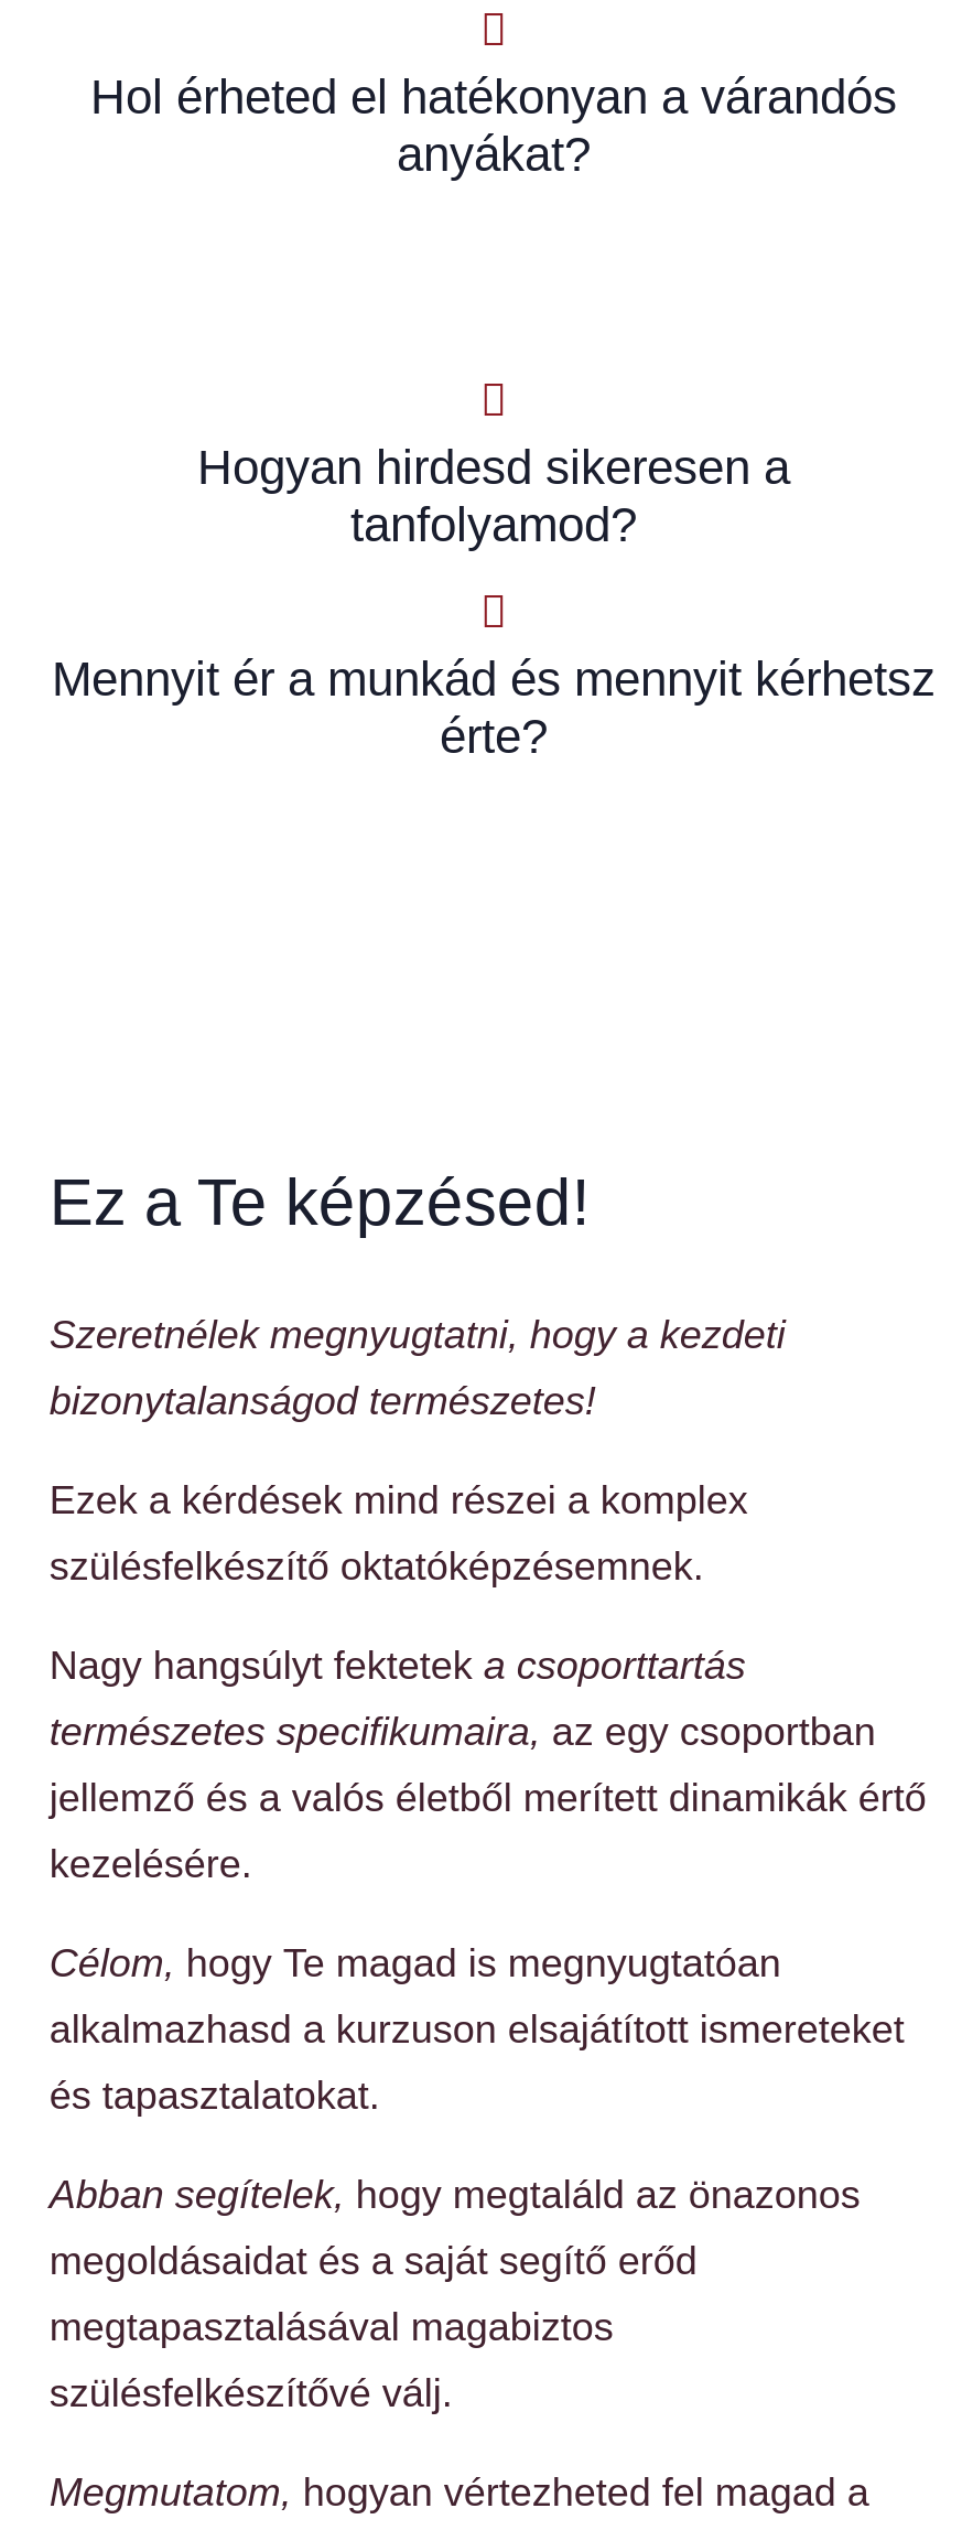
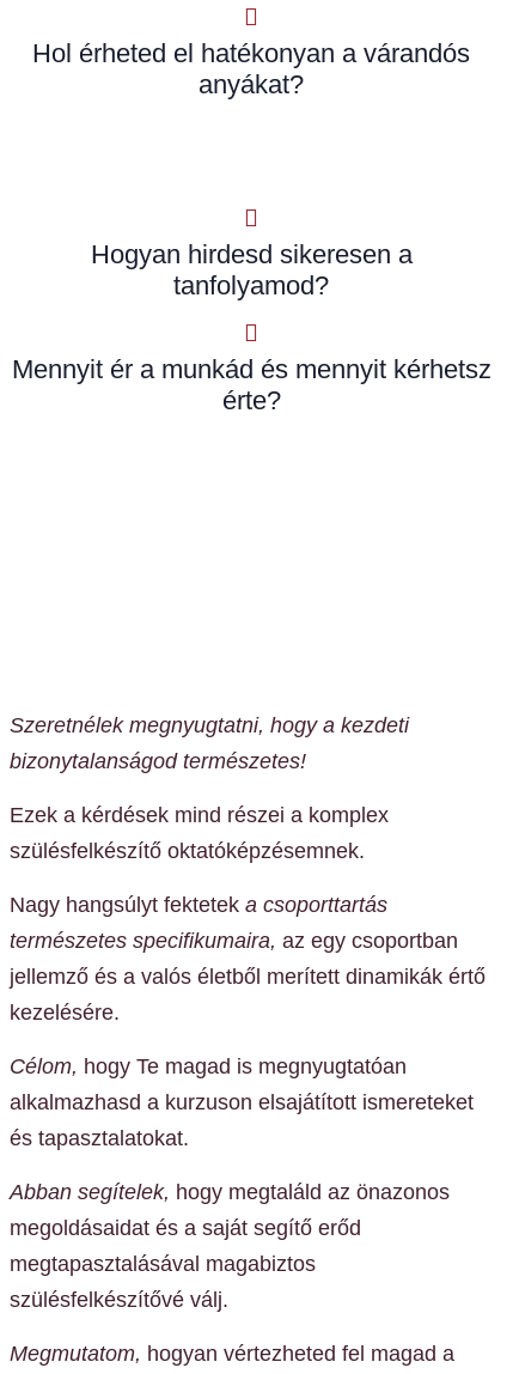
- Ez a Te képzésed!
